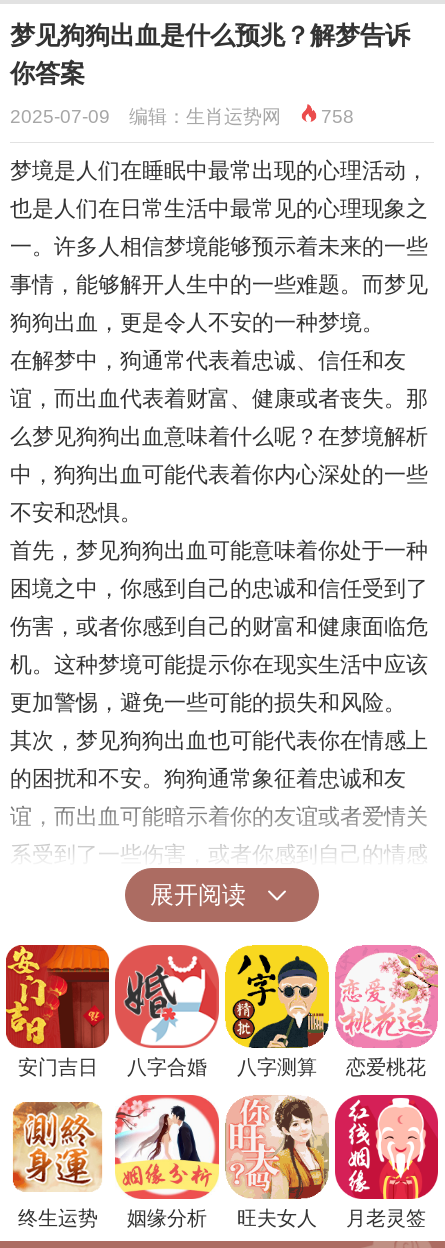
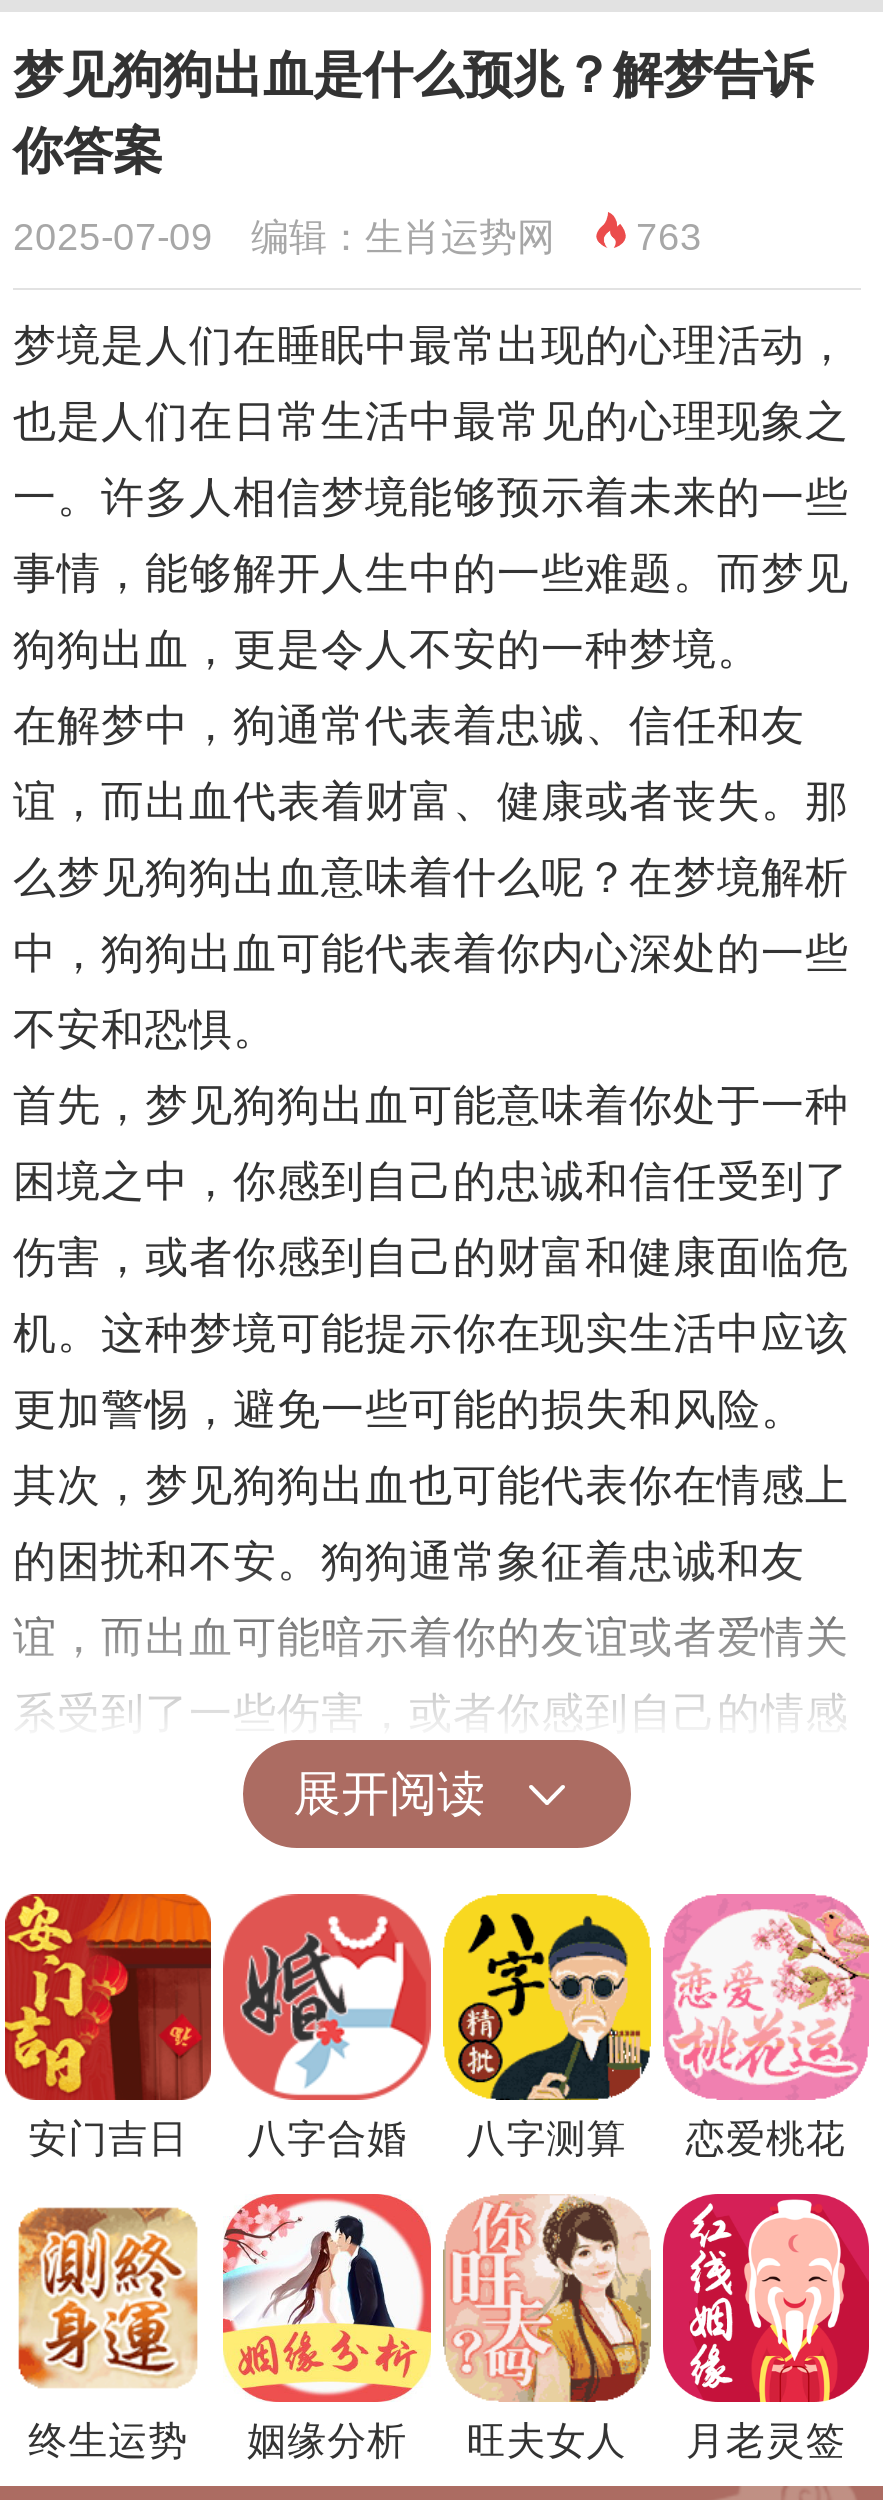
- 2025-07-09 编辑：生肖运势网 758
+ 2025-07-09 编辑：生肖运势网 763
